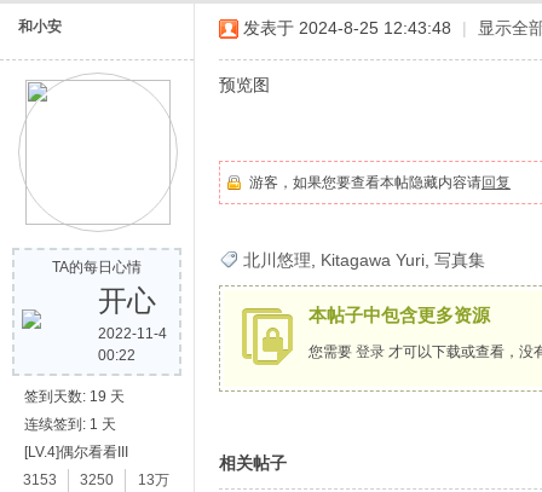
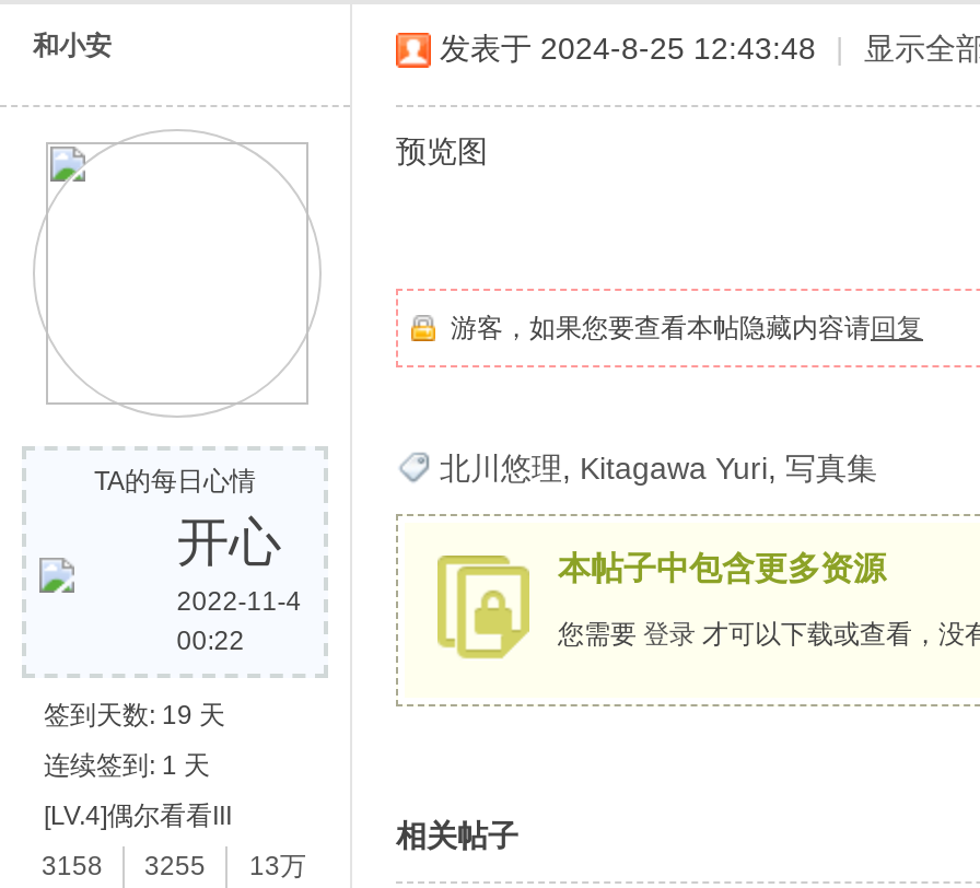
- 3153
+ 3158

- 3250
+ 3255
